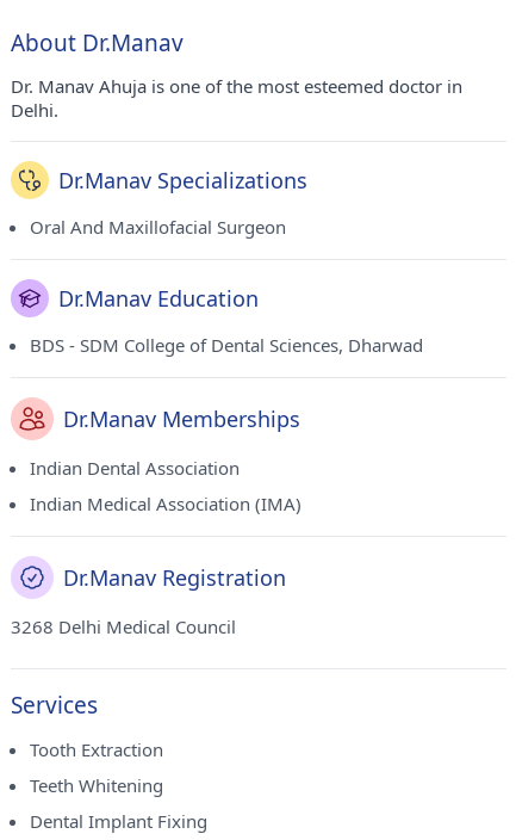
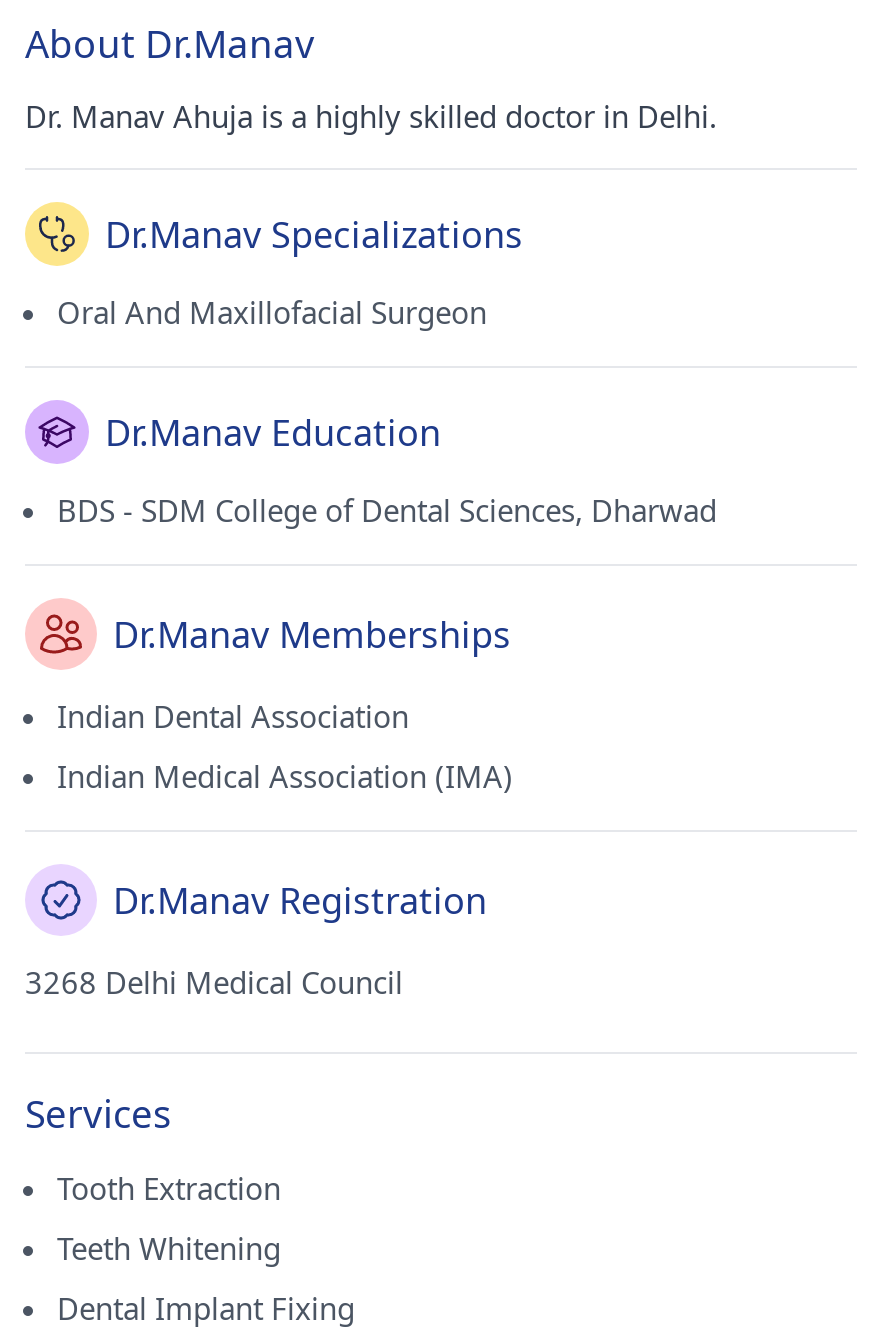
- Dr. Manav Ahuja is one of the most esteemed doctor in
- Delhi.
+ Dr. Manav Ahuja is a highly skilled doctor in Delhi.
